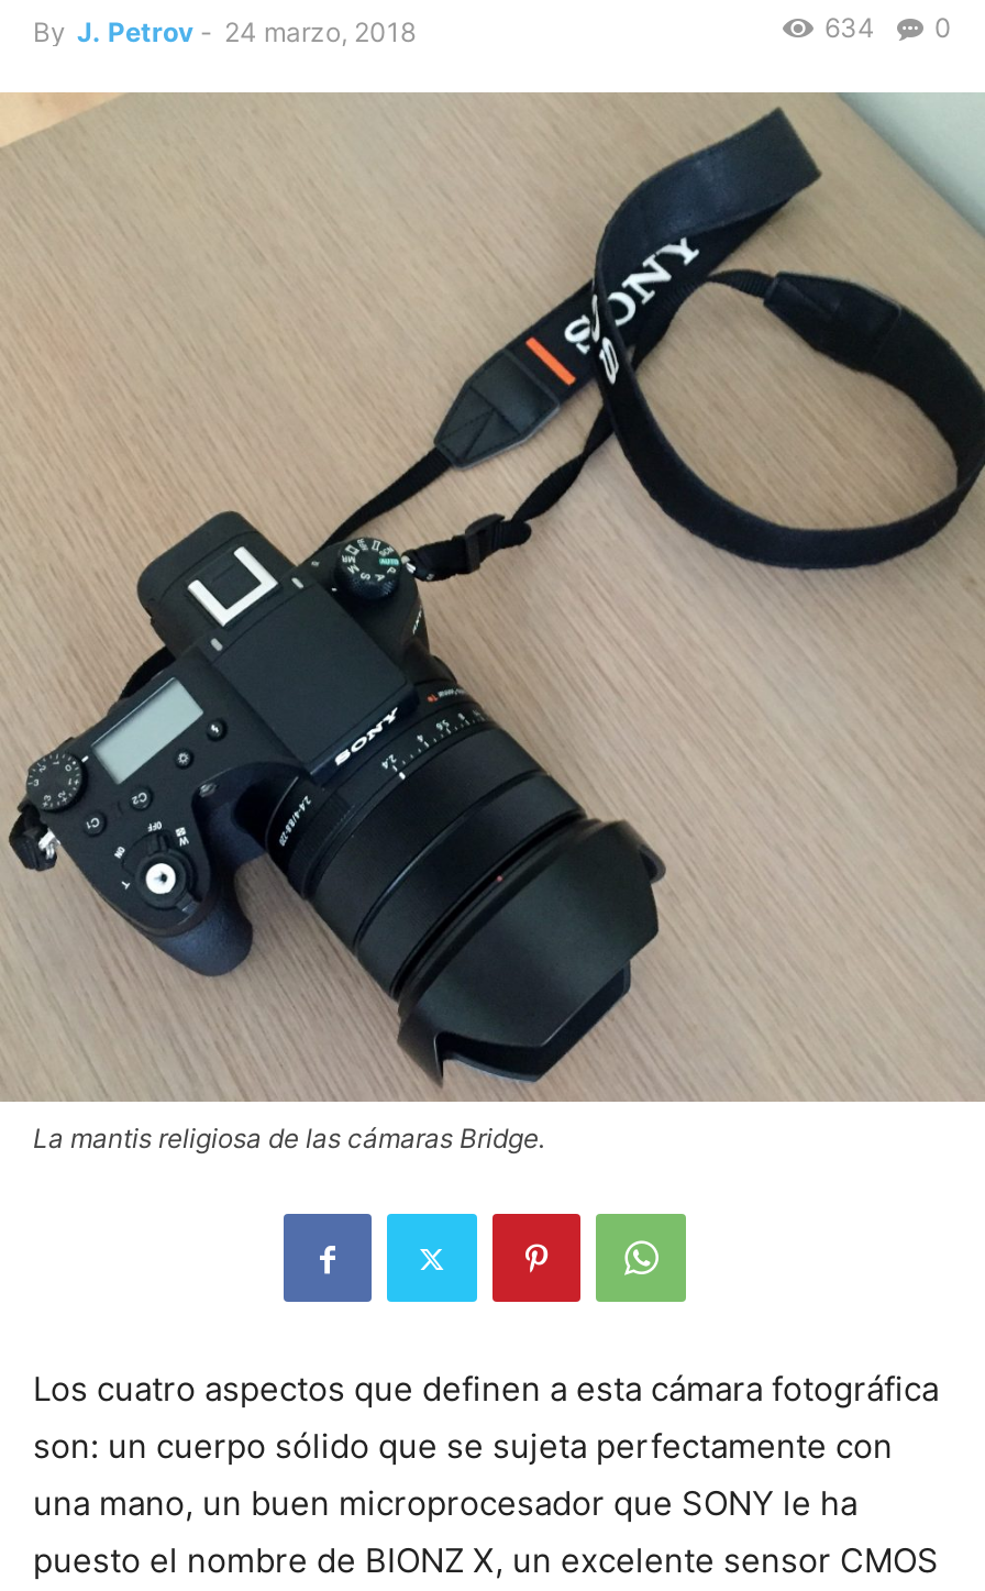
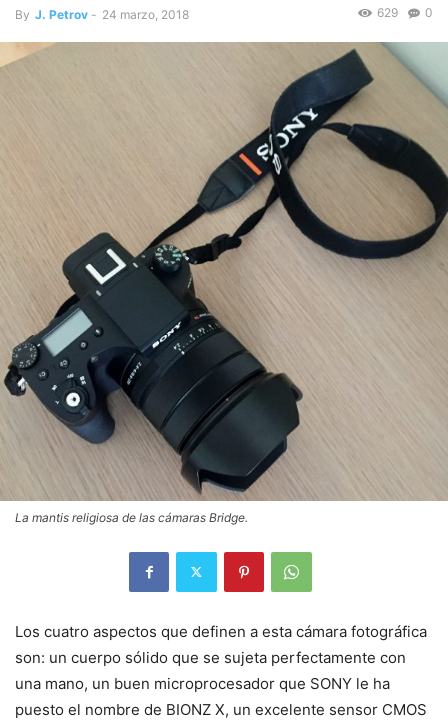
- 634 0
+ 629 0
